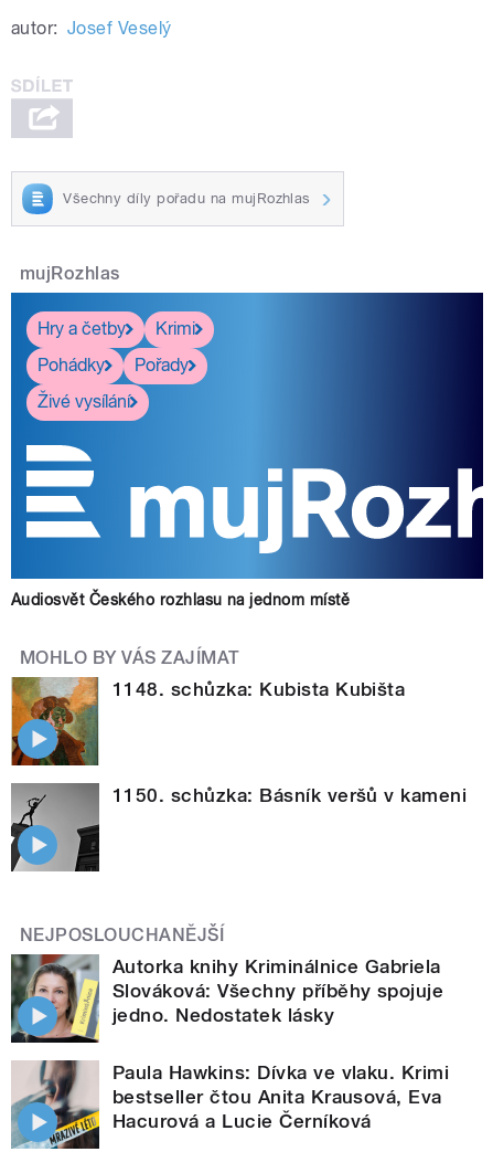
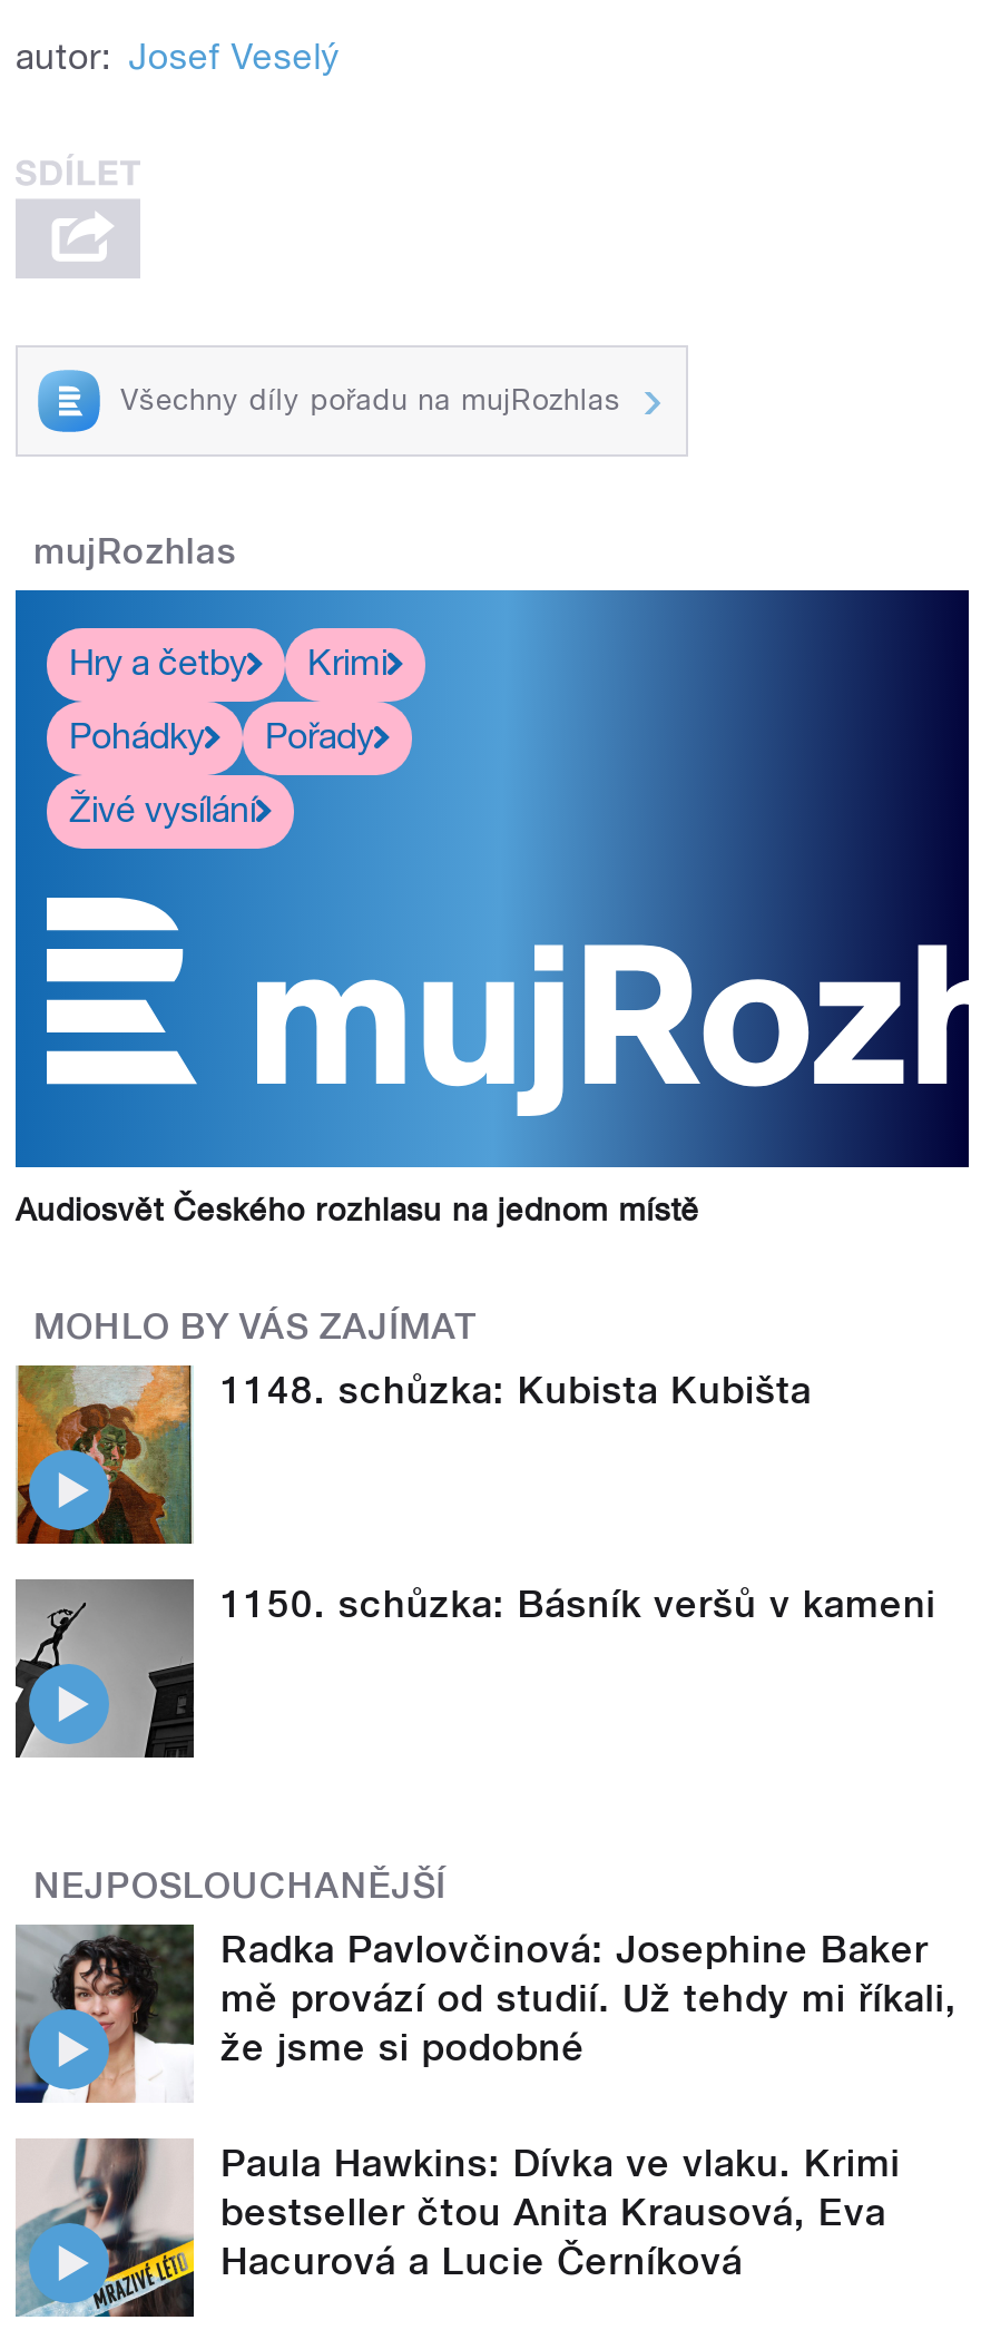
- [image]
- Autorka knihy Kriminálnice Gabriela
- Slováková: Všechny příběhy spojuje
- jedno. Nedostatek lásky
+ [image]
+ Radka Pavlovčinová: Josephine Baker
+ mě provází od studií. Už tehdy mi říkali,
+ že jsme si podobné
